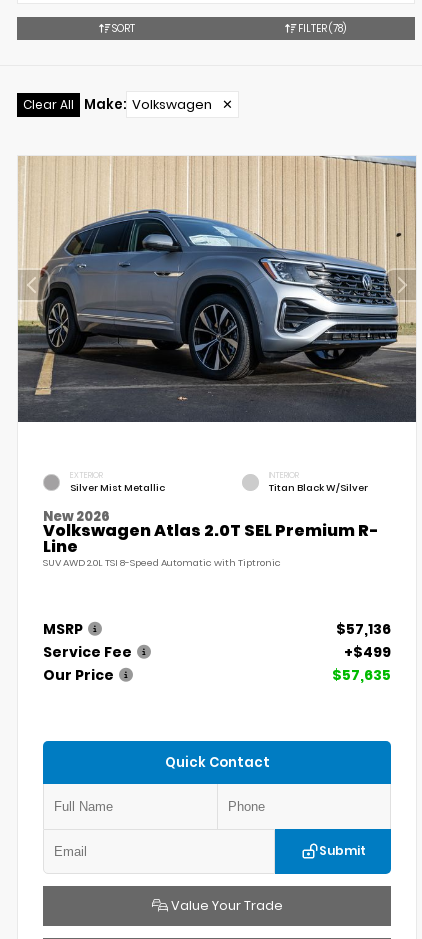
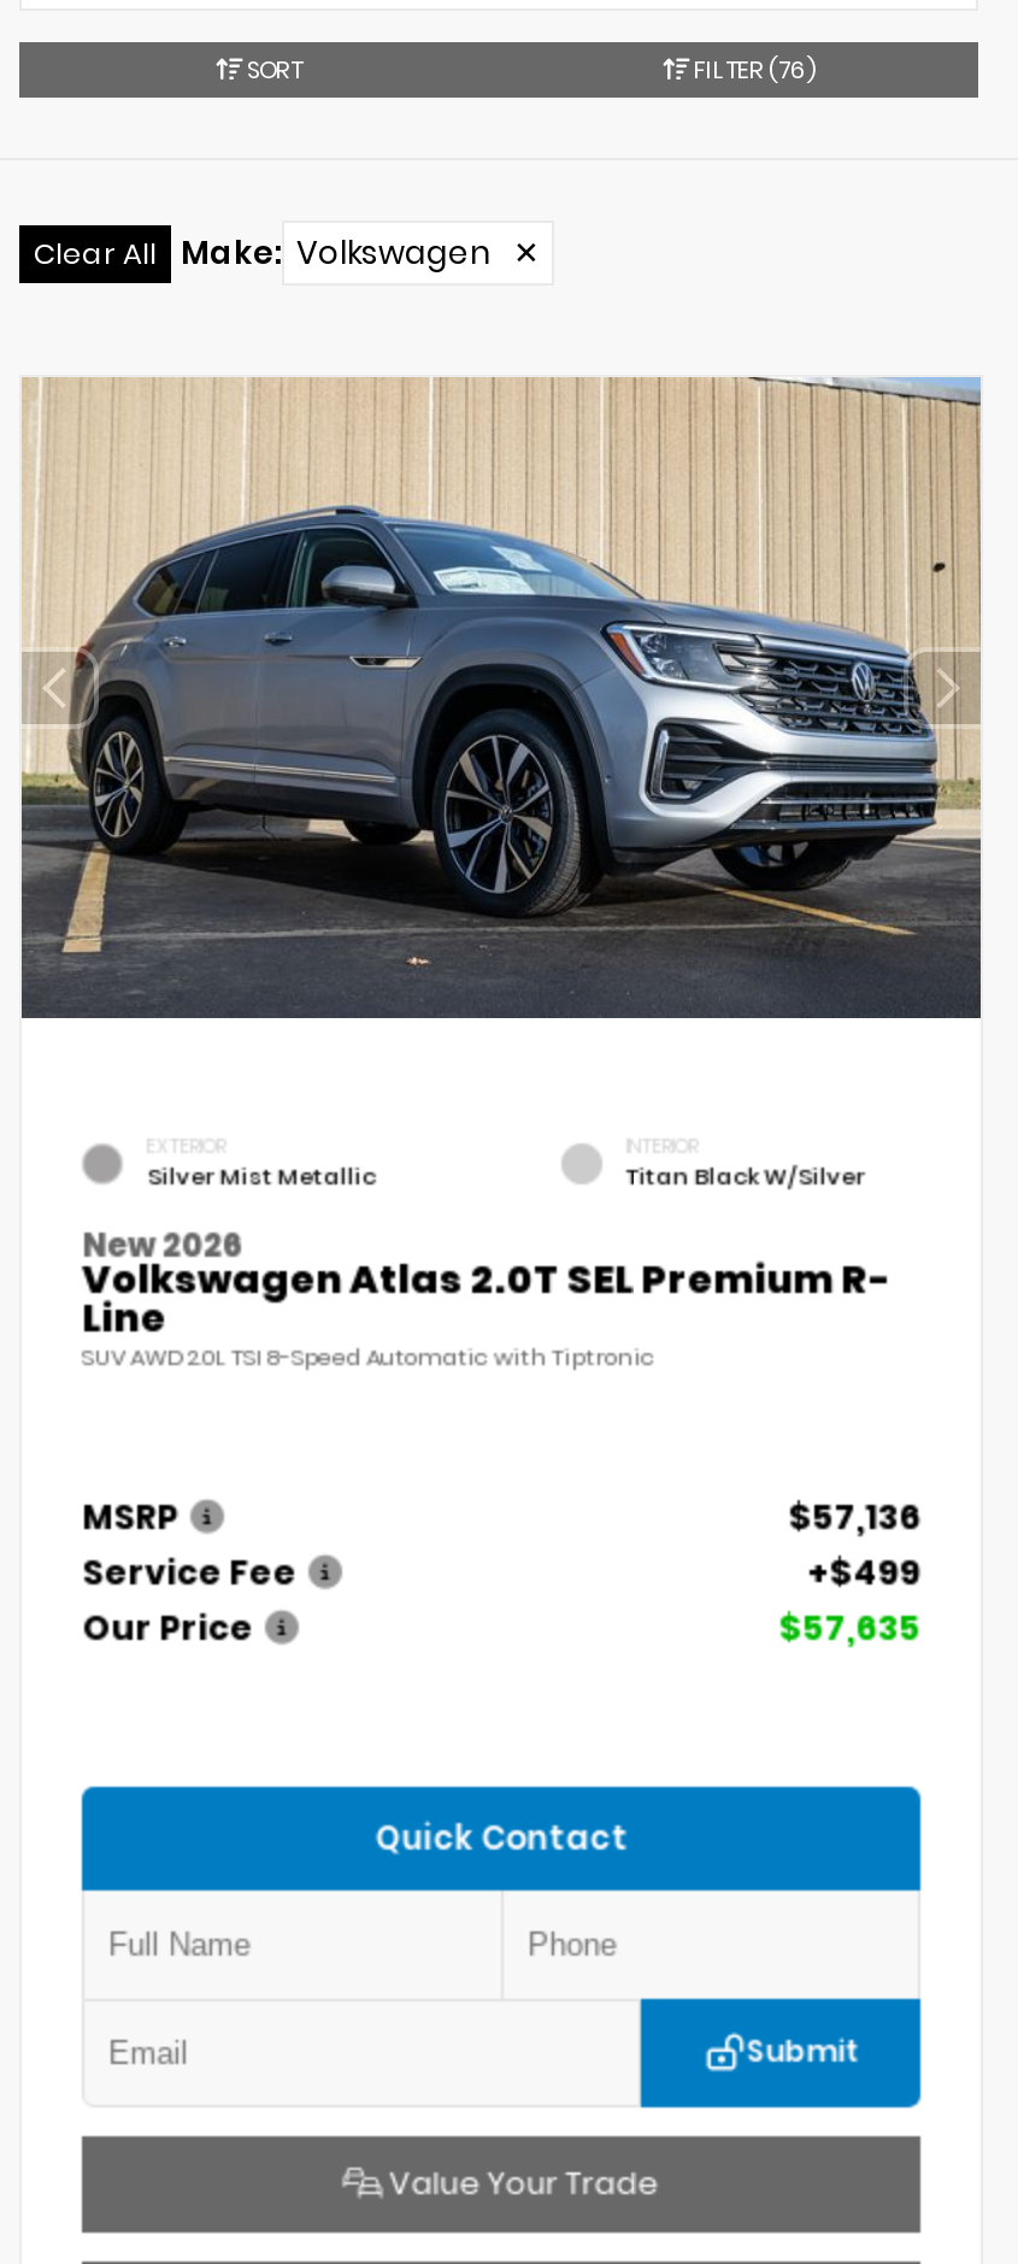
- FILTER (78)
+ FILTER (76)
